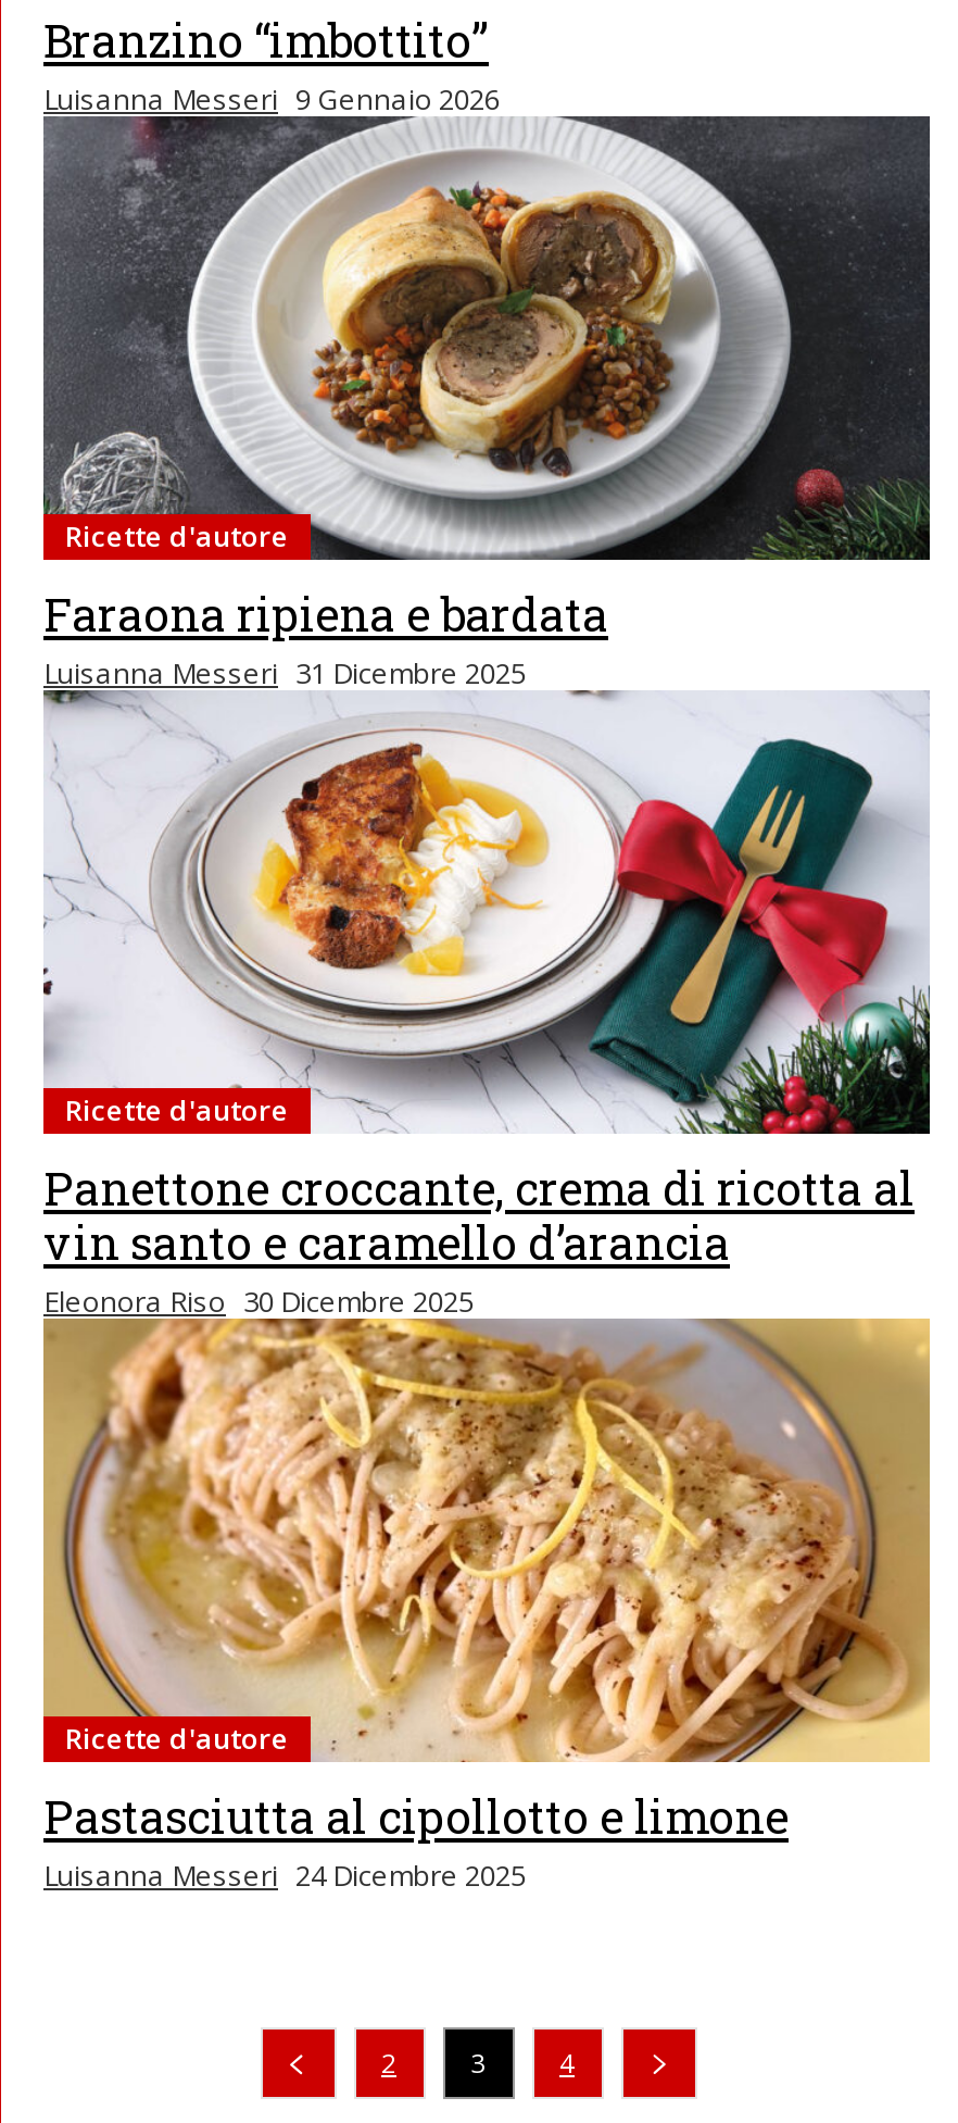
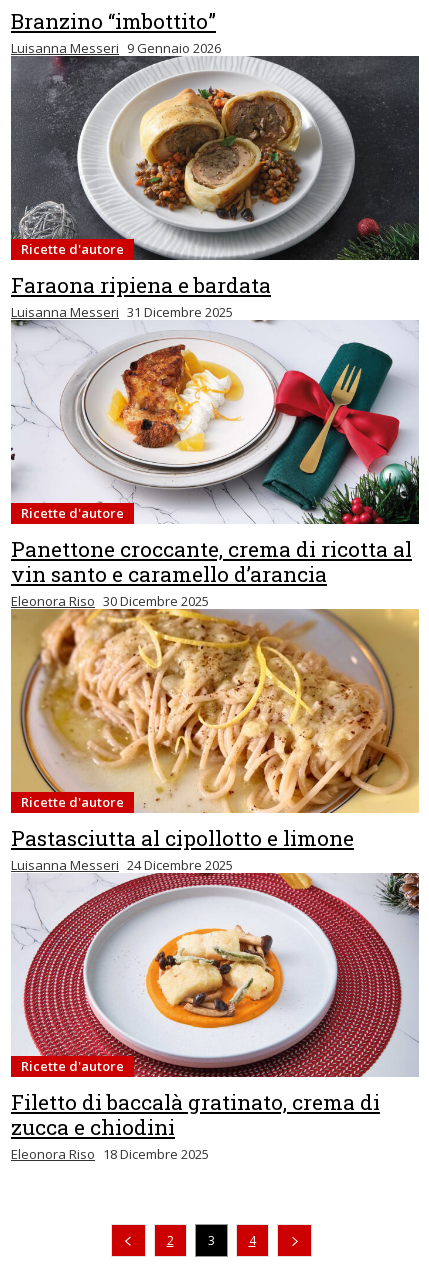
+ [image]
+ Ricette d'autore
+ Filetto di baccalà gratinato, crema di
+ zucca e chiodini
+ Eleonora Riso 18 Dicembre 2025
